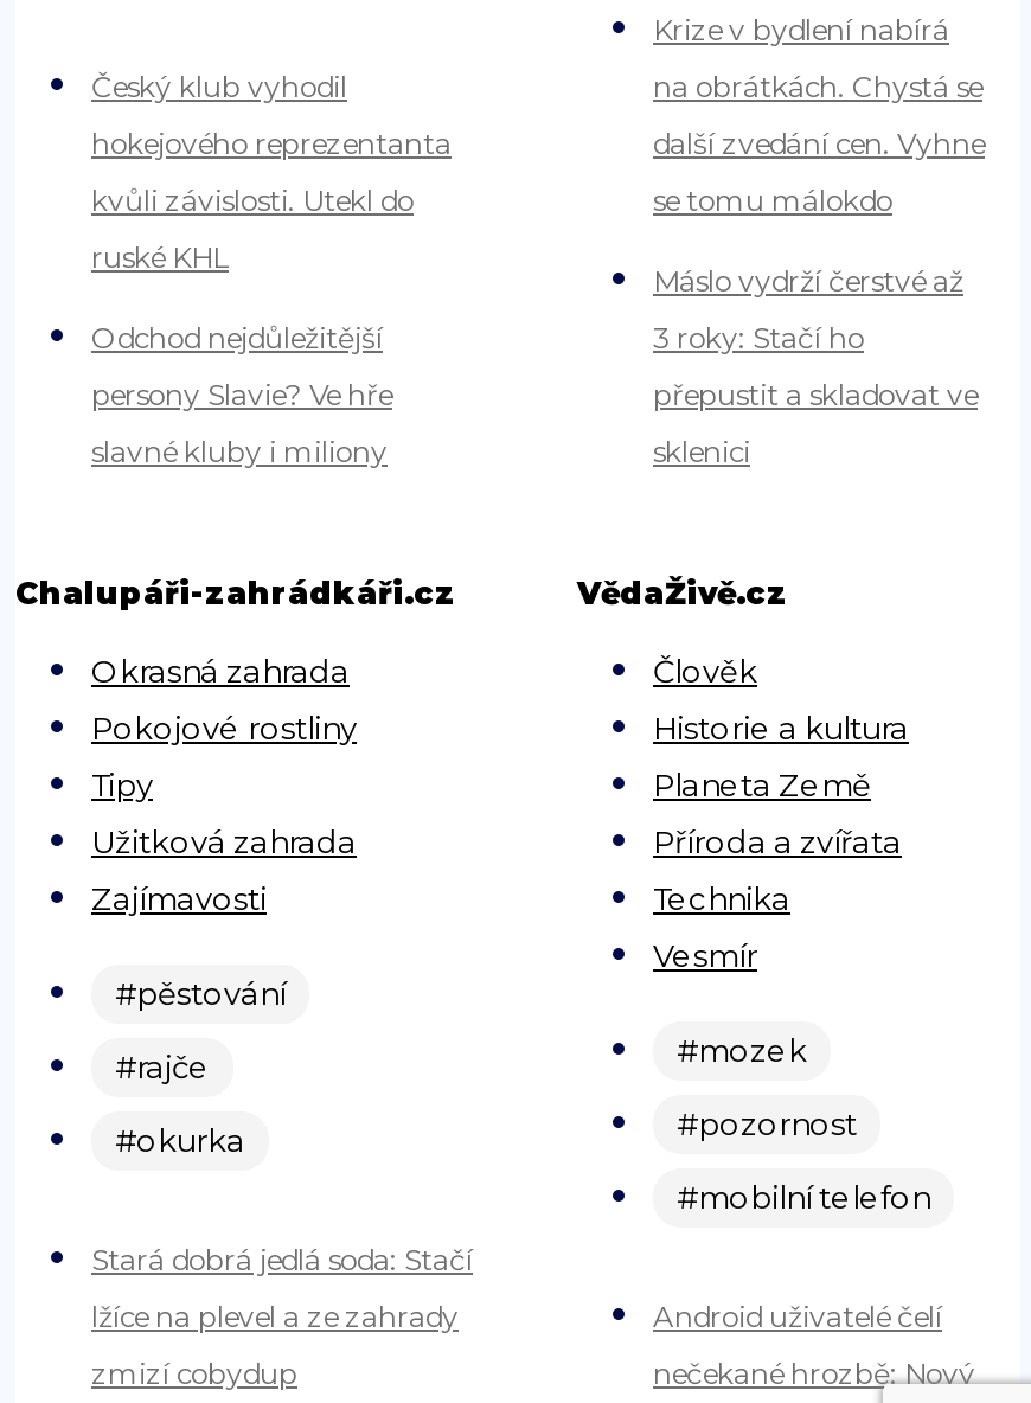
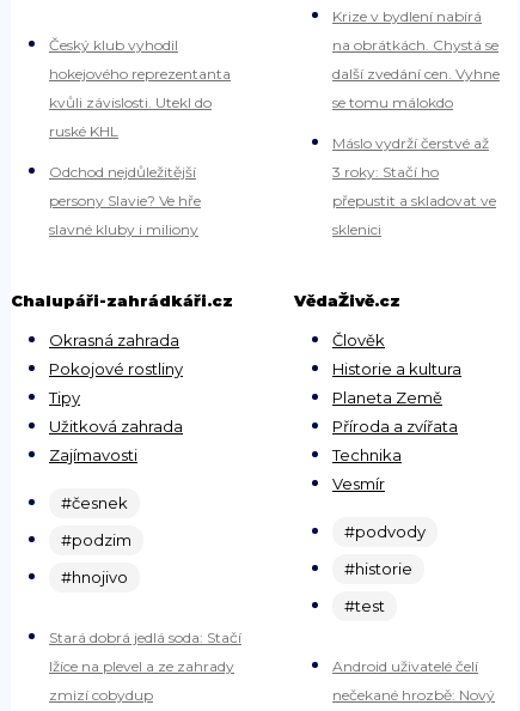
- #pěstování
+ #česnek

- #mozek
+ #podvody

- #rajče
+ #podzim

- #pozornost
+ #historie

- #okurka
+ #hnojivo

- #mobilní telefon
+ #test
